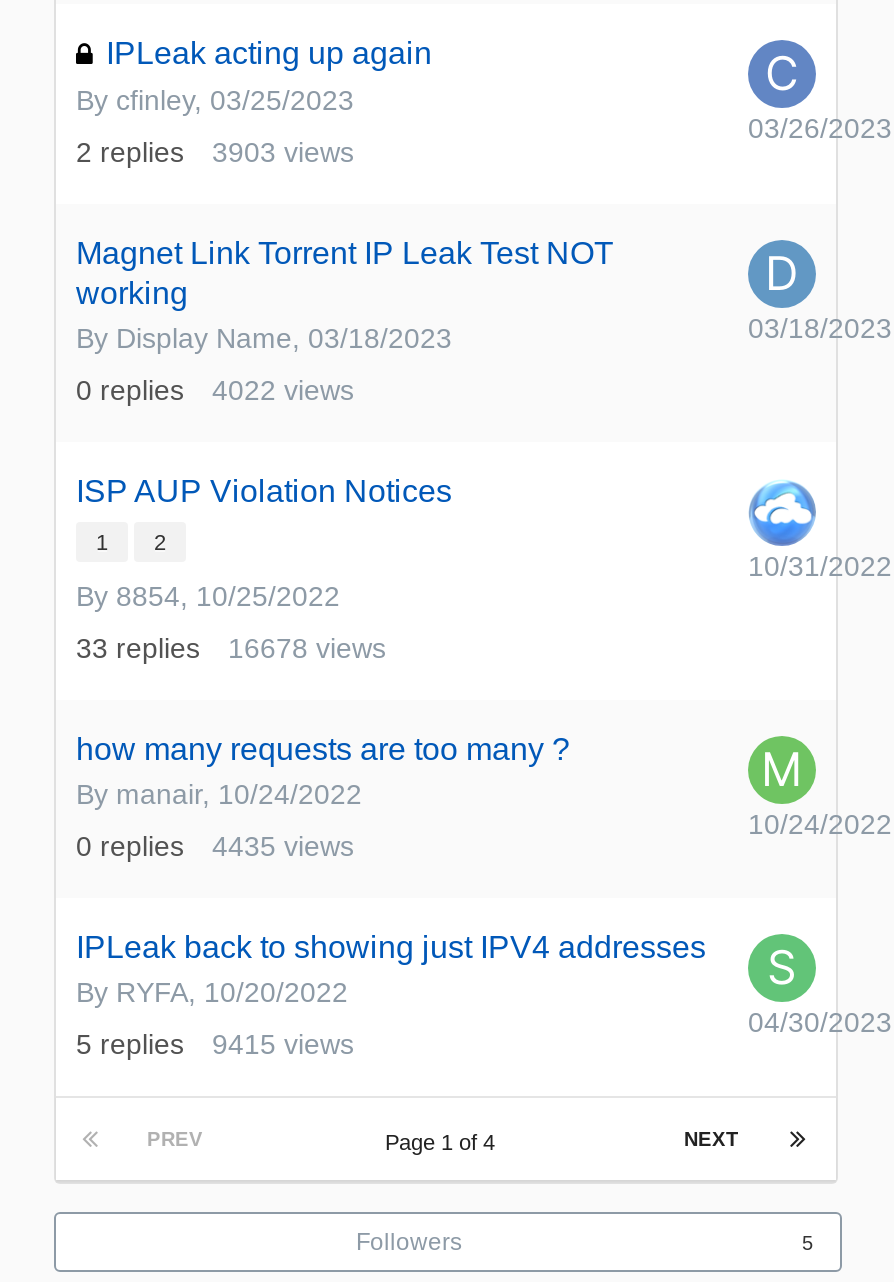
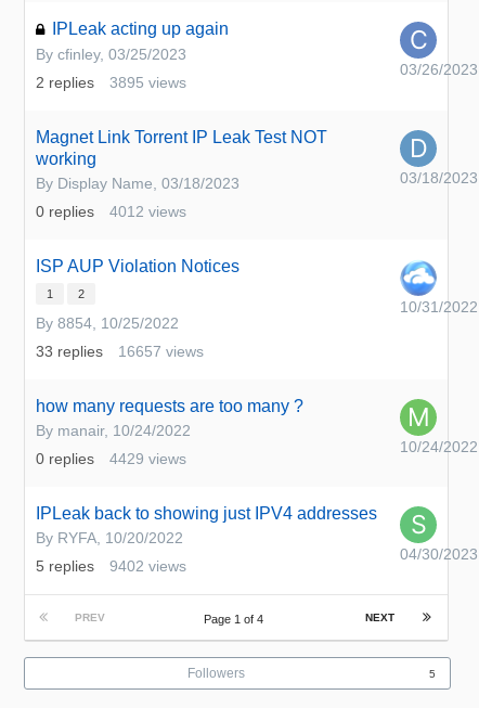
- 2 replies 3903 views
+ 2 replies 3895 views

- 0 replies 4022 views
+ 0 replies 4012 views

- 33 replies 16678 views
+ 33 replies 16657 views

- 0 replies 4435 views
+ 0 replies 4429 views

- 5 replies 9415 views
+ 5 replies 9402 views
